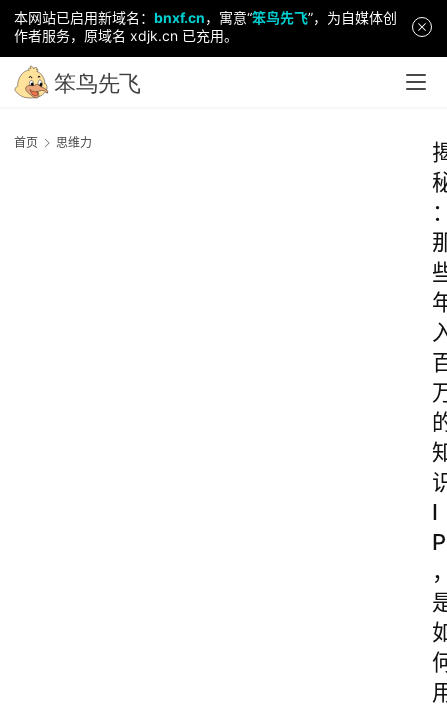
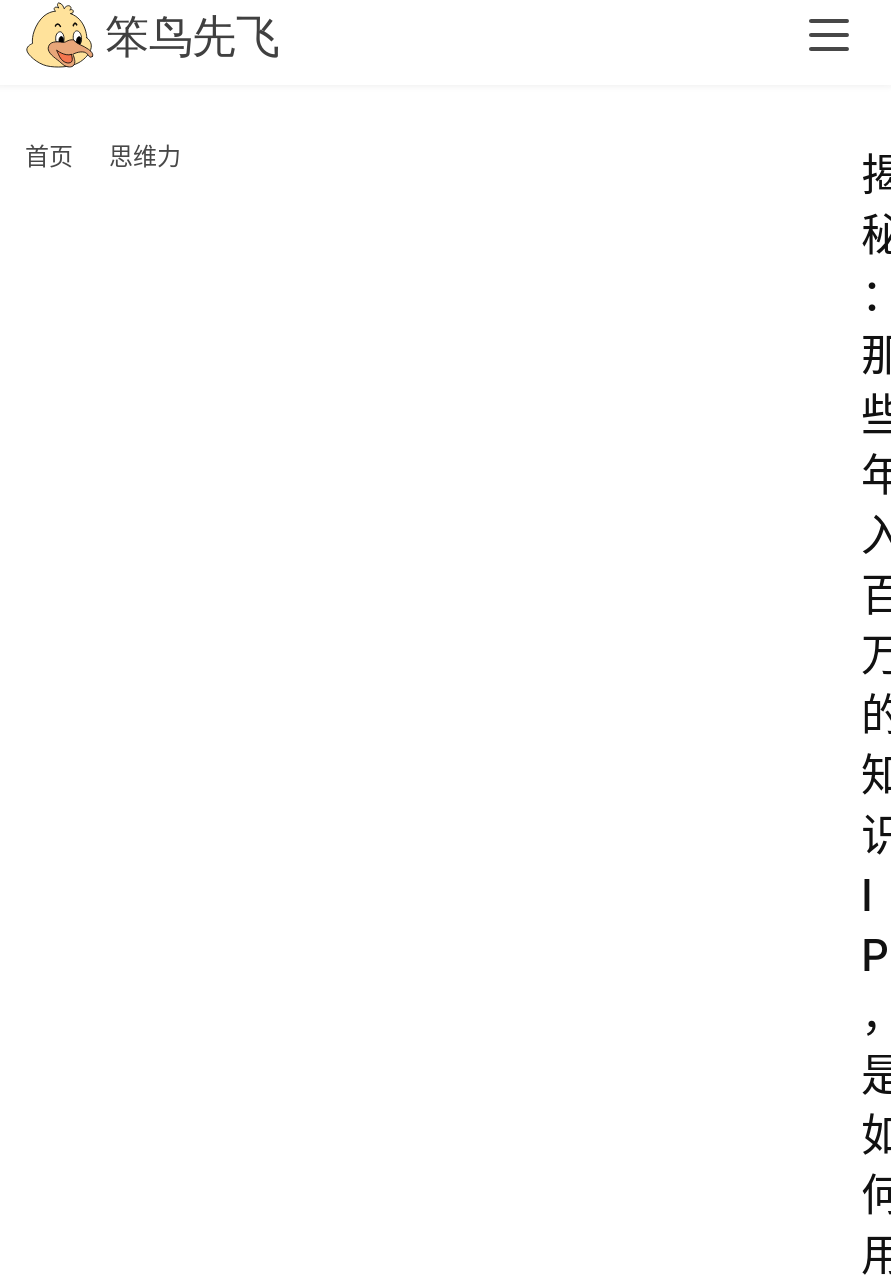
- 本网站已启用新域名：bnxf.cn，寓意“笨鸟先飞”，为自媒体创
- 作者服务，原域名 xdjk.cn 已充用。
